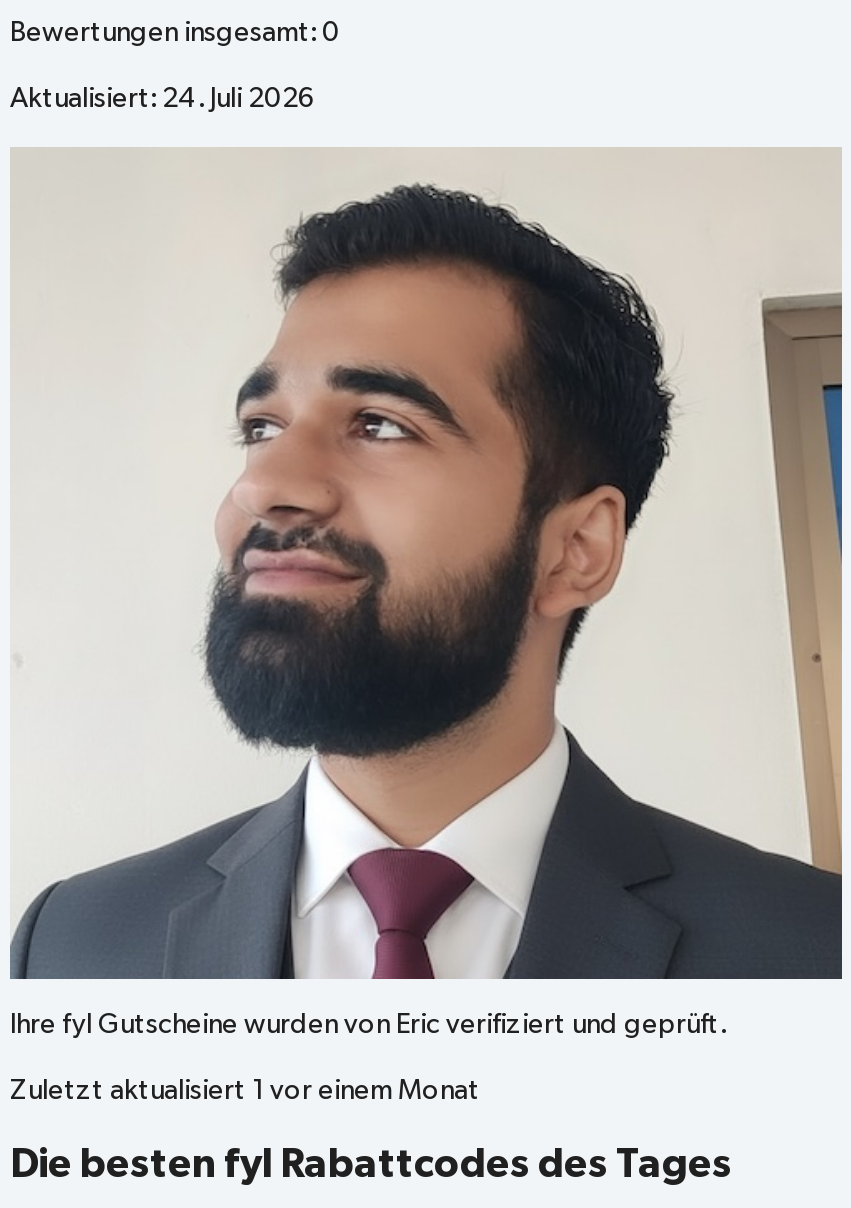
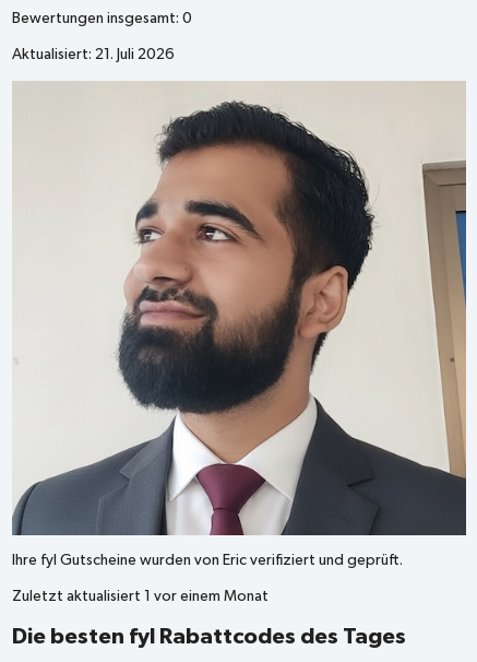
- Aktualisiert: 24. Juli 2026
+ Aktualisiert: 21. Juli 2026
